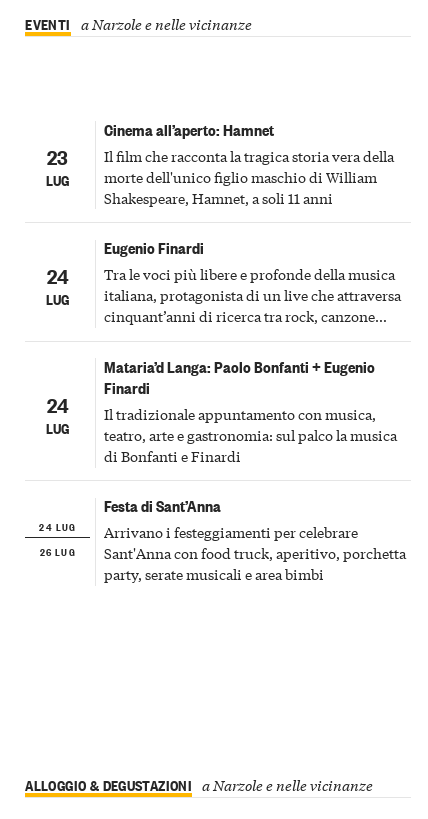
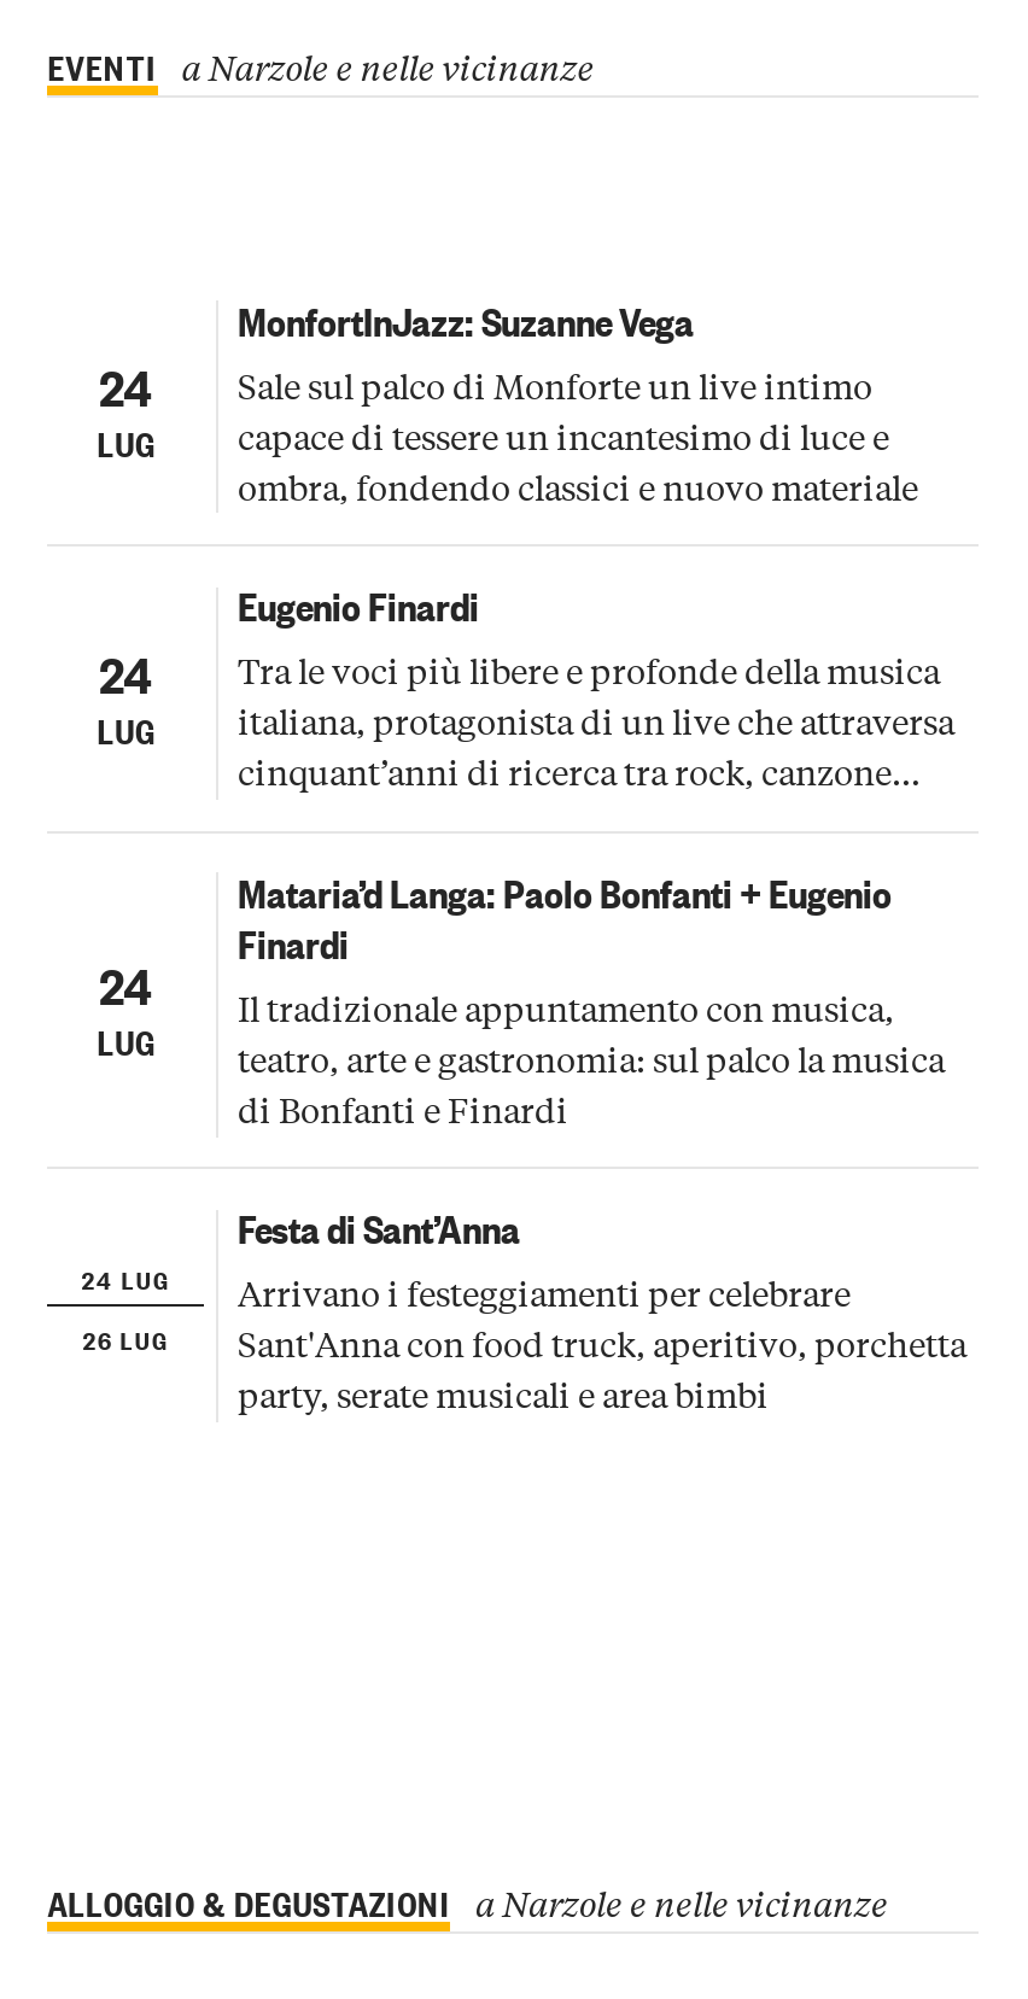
- Cinema all’aperto: Hamnet
- Il film che racconta la tragica storia vera della
- morte dell'unico figlio maschio di William
- Shakespeare, Hamnet, a soli 11 anni
+ MonfortInJazz: Suzanne Vega
+ Sale sul palco di Monforte un live intimo
+ capace di tessere un incantesimo di luce e
+ ombra, fondendo classici e nuovo materiale

- 23
+ 24
